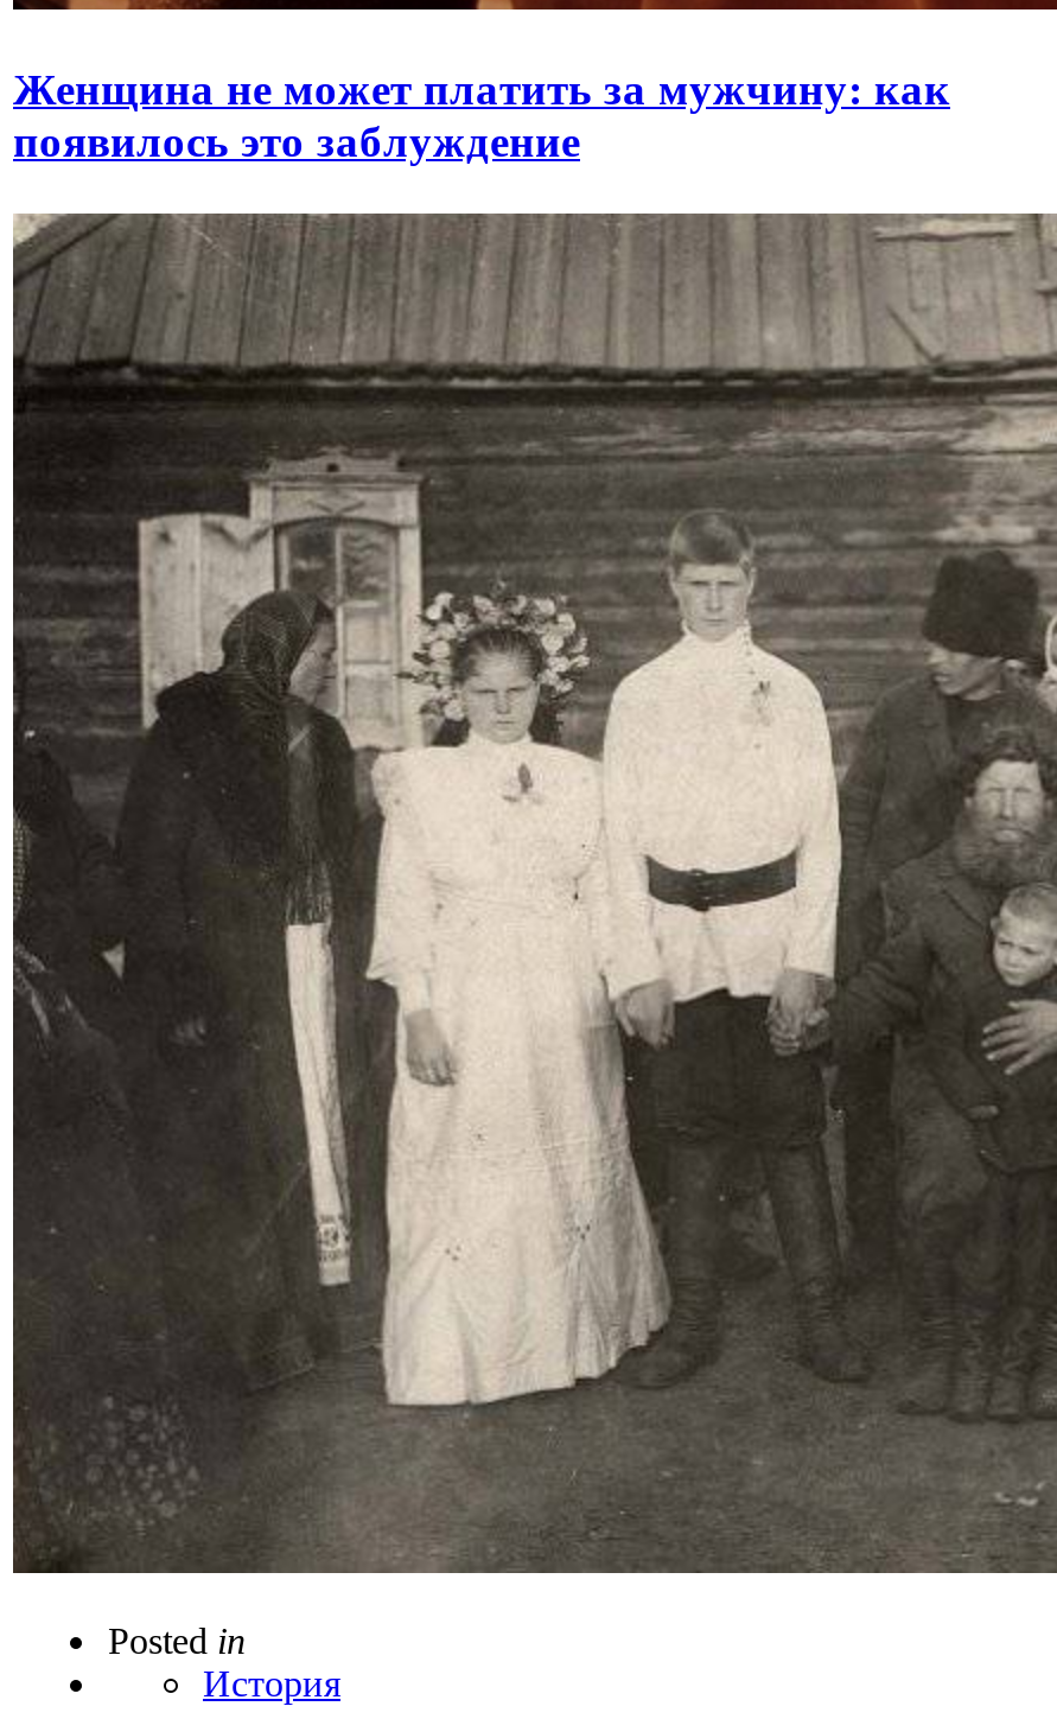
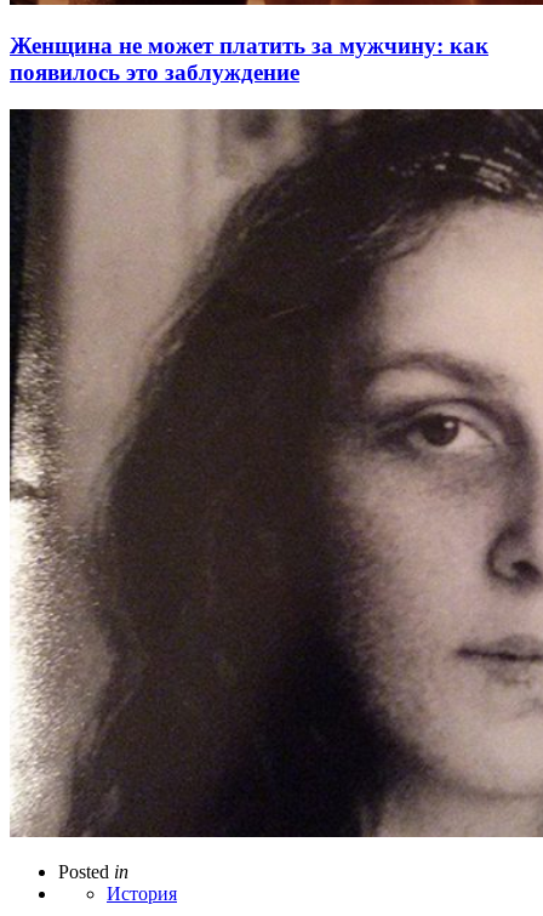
- [image]
+ [image]
